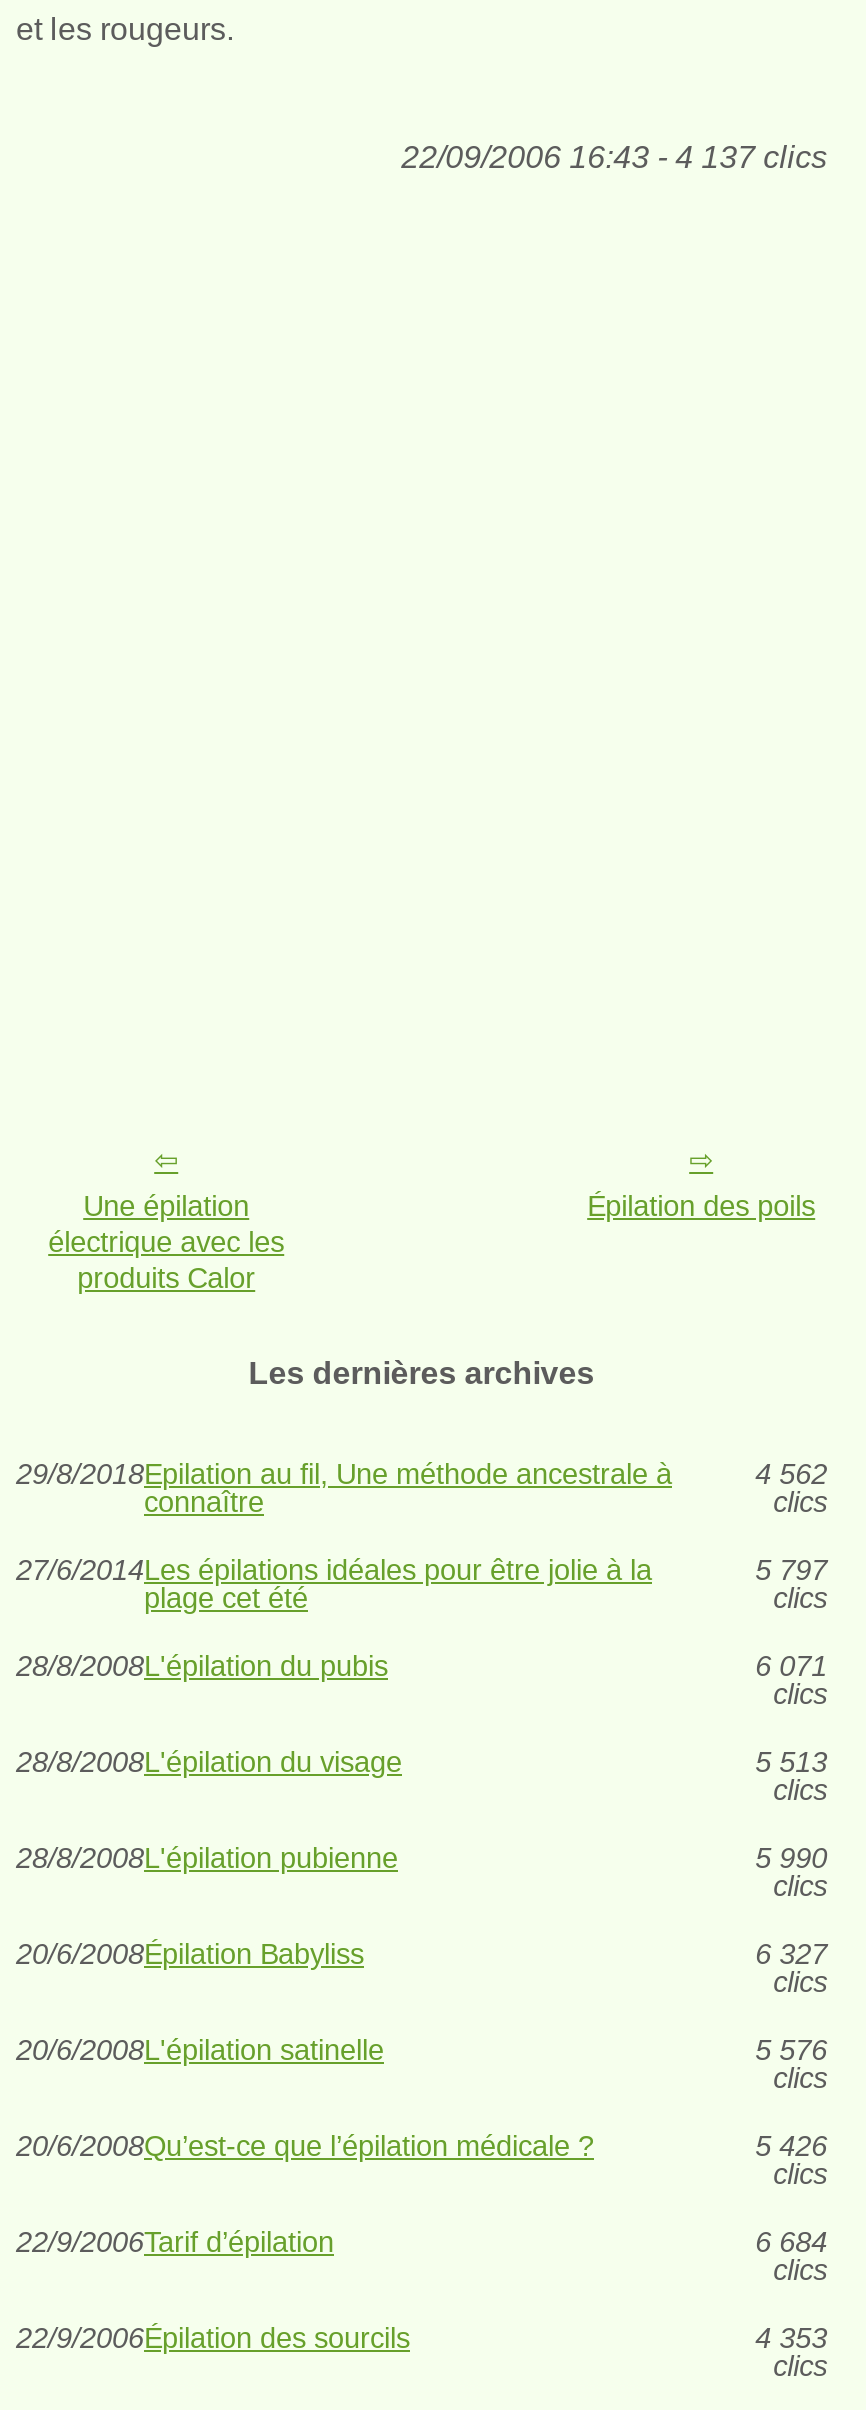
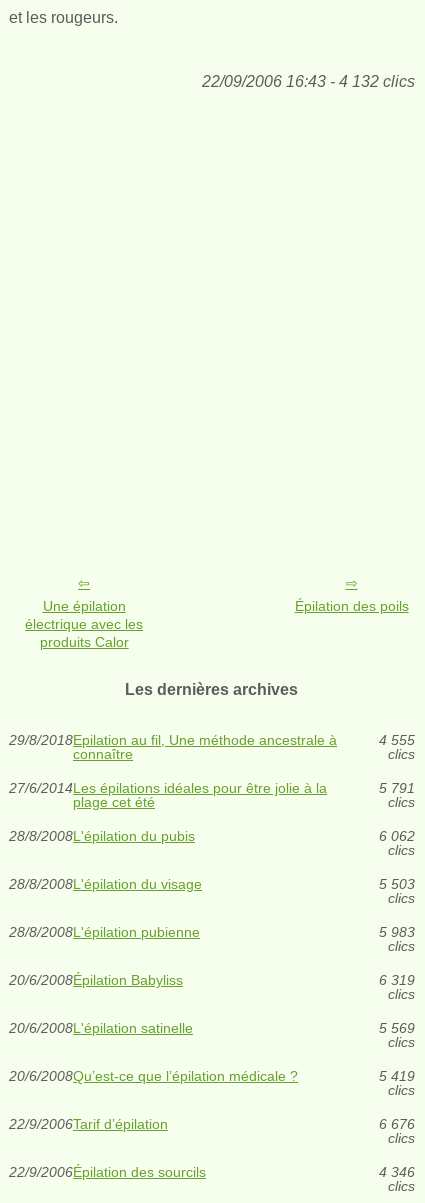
- 22/09/2006 16:43 - 4 137 clics
+ 22/09/2006 16:43 - 4 132 clics

- 4 562
+ 4 555

- 5 797
+ 5 791

- 6 071
+ 6 062

- 5 513
+ 5 503

- 5 990
+ 5 983

- 6 327
+ 6 319

- 5 576
+ 5 569

- 5 426
+ 5 419

- 6 684
+ 6 676

- 4 353
+ 4 346
